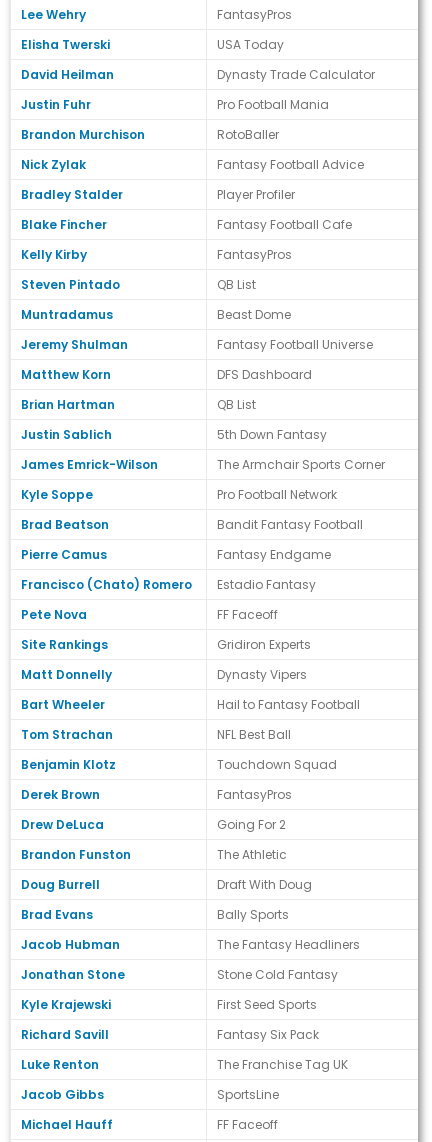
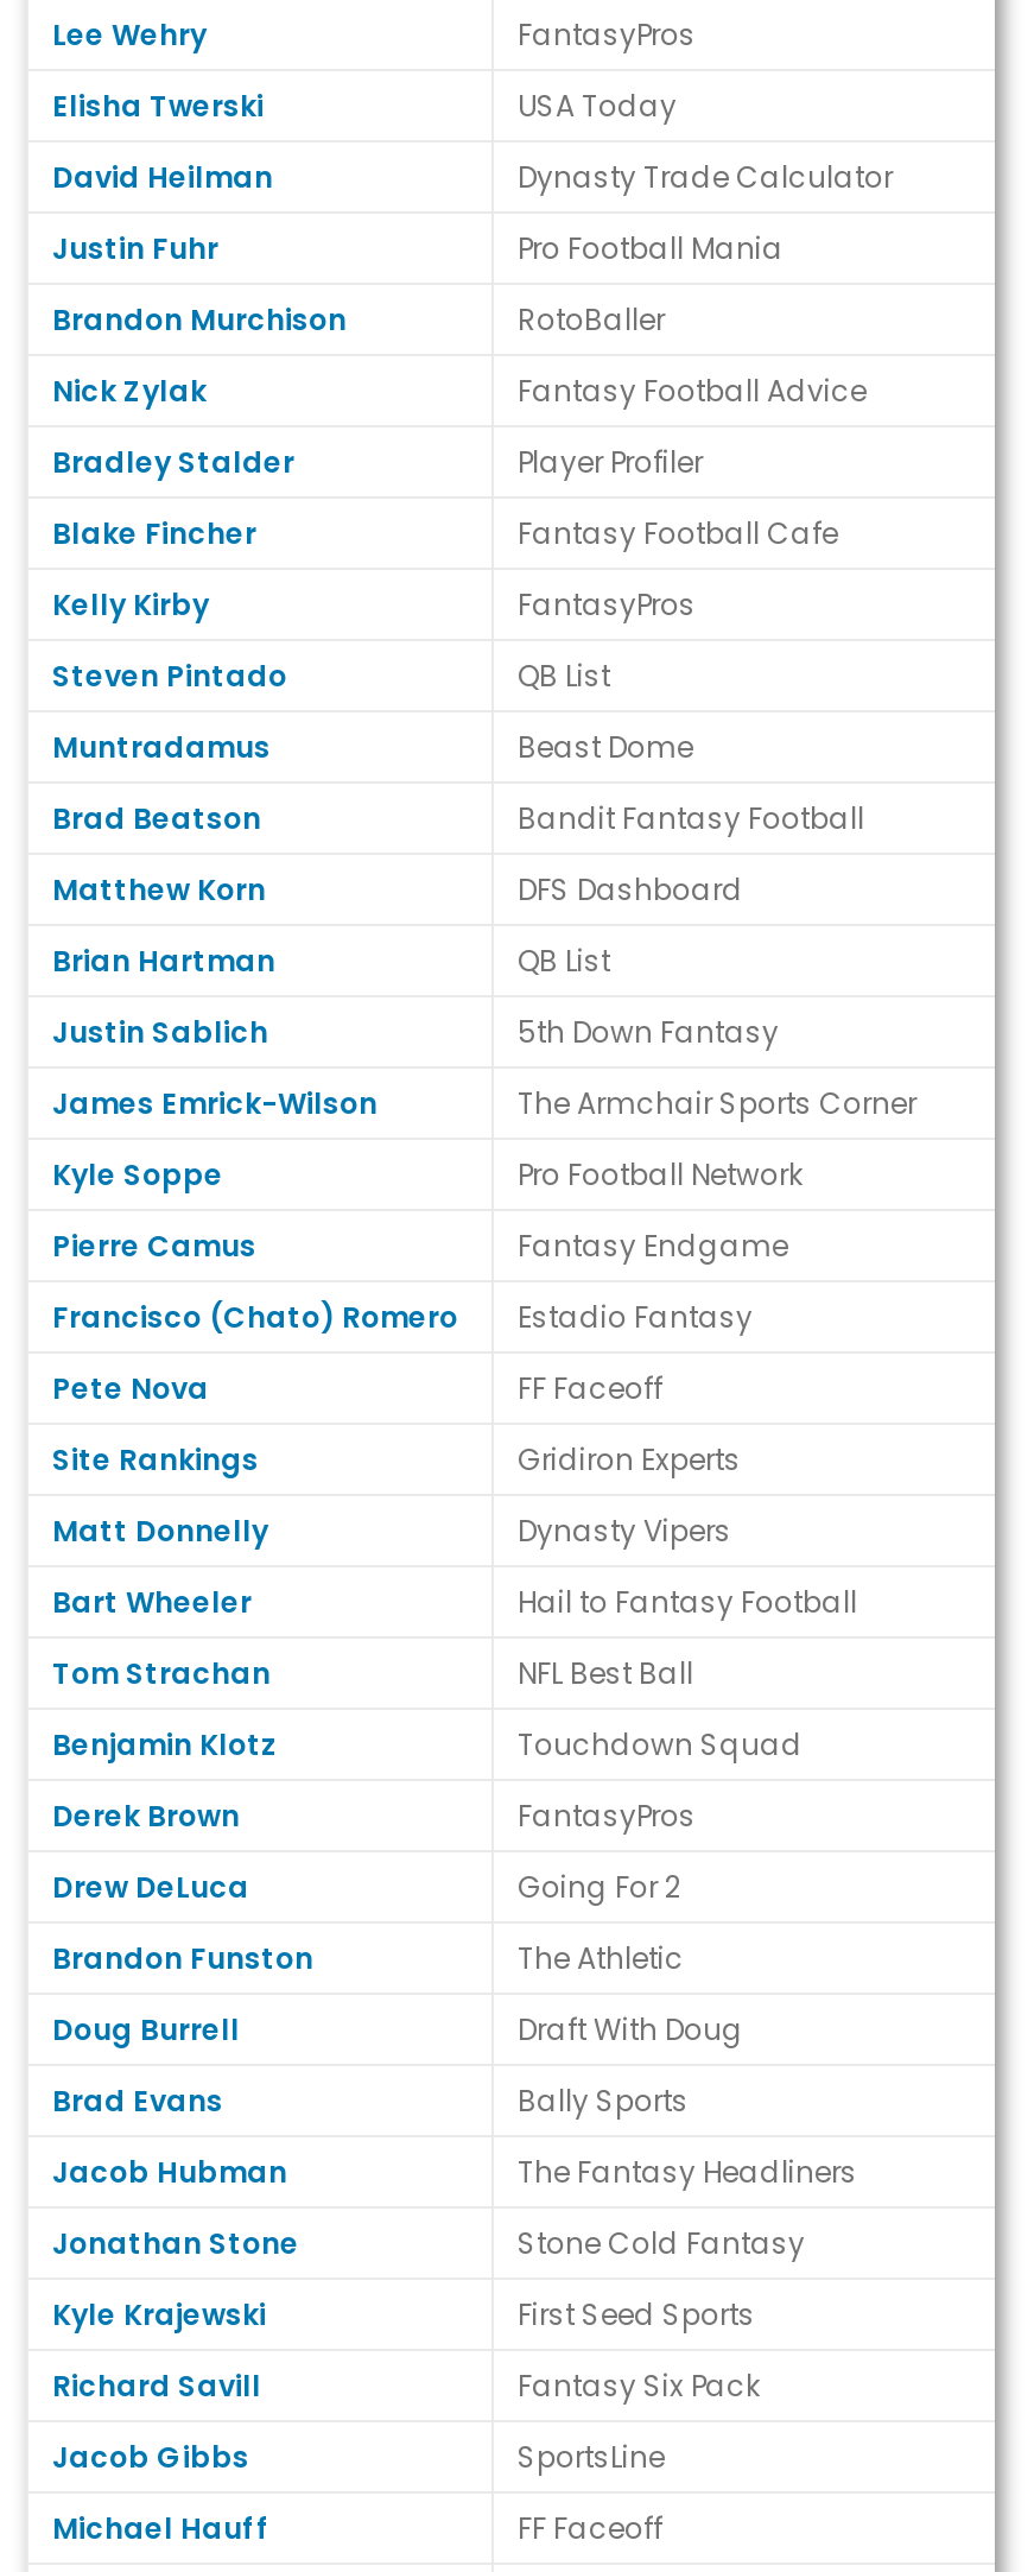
- Jeremy Shulman
- Fantasy Football Universe

moved up: Brad Beatson | Bandit Fantasy Football

- Luke Renton
- The Franchise Tag UK
